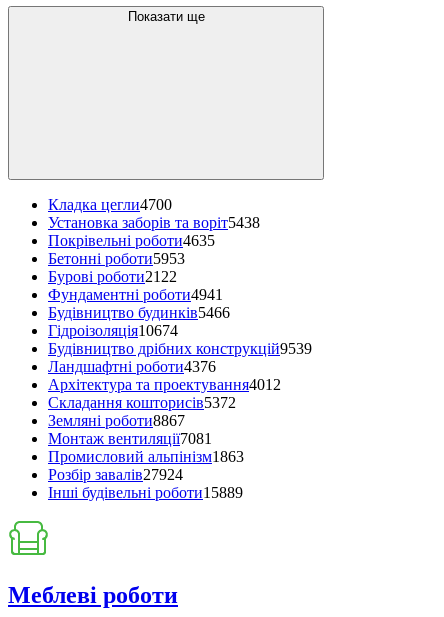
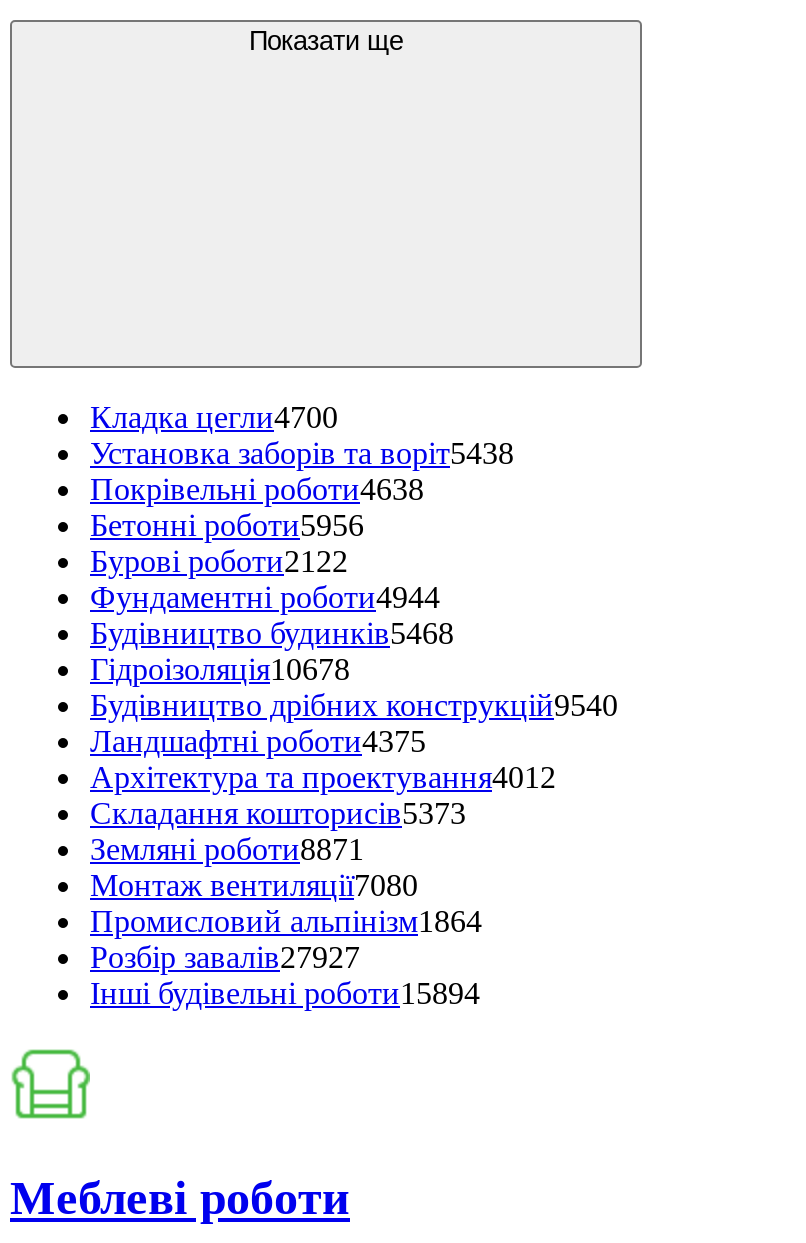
- Покрівельні роботи4635
+ Покрівельні роботи4638

- Бетонні роботи5953
+ Бетонні роботи5956

- Фундаментні роботи4941
+ Фундаментні роботи4944

- Будівництво будинків5466
+ Будівництво будинків5468

- Гідроізоляція10674
+ Гідроізоляція10678

- Будівництво дрібних конструкцій9539
+ Будівництво дрібних конструкцій9540

- Ландшафтні роботи4376
+ Ландшафтні роботи4375

- Складання кошторисів5372
+ Складання кошторисів5373

- Земляні роботи8867
+ Земляні роботи8871

- Монтаж вентиляції7081
+ Монтаж вентиляції7080

- Промисловий альпінізм1863
+ Промисловий альпінізм1864

- Розбір завалів27924
+ Розбір завалів27927

- Інші будівельні роботи15889
+ Інші будівельні роботи15894
